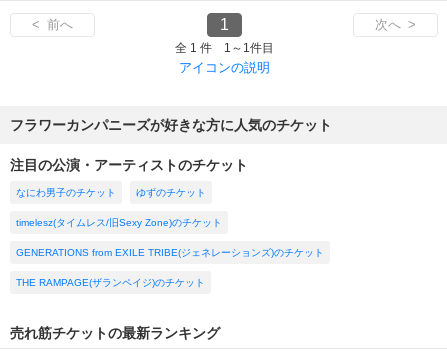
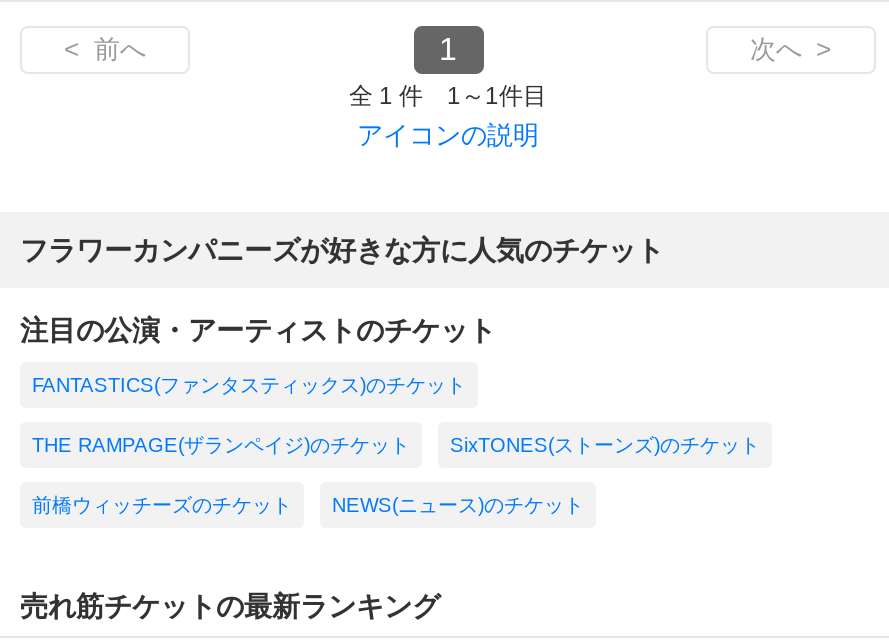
- なにわ男子のチケット
- ゆずのチケット
- timelesz(タイムレス/旧Sexy Zone)のチケット
- GENERATIONS from EXILE TRIBE(ジェネレーションズ)のチケット
+ FANTASTICS(ファンタスティックス)のチケット

moved up: THE RAMPAGE(ザランペイジ)のチケット

+ SixTONES(ストーンズ)のチケット
+ 前橋ウィッチーズのチケット
+ NEWS(ニュース)のチケット
